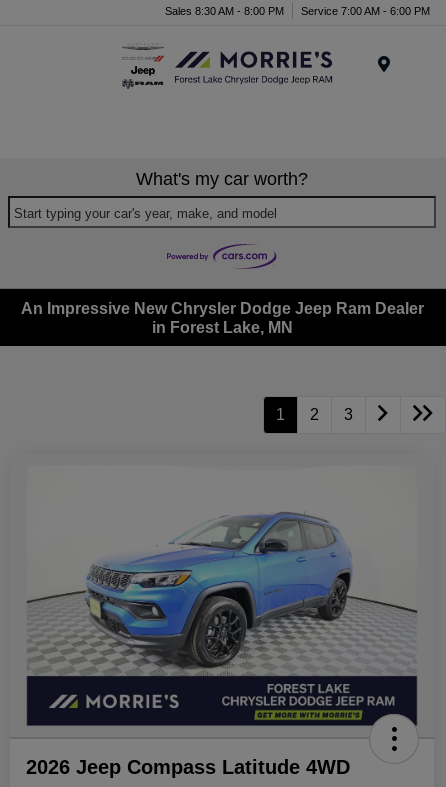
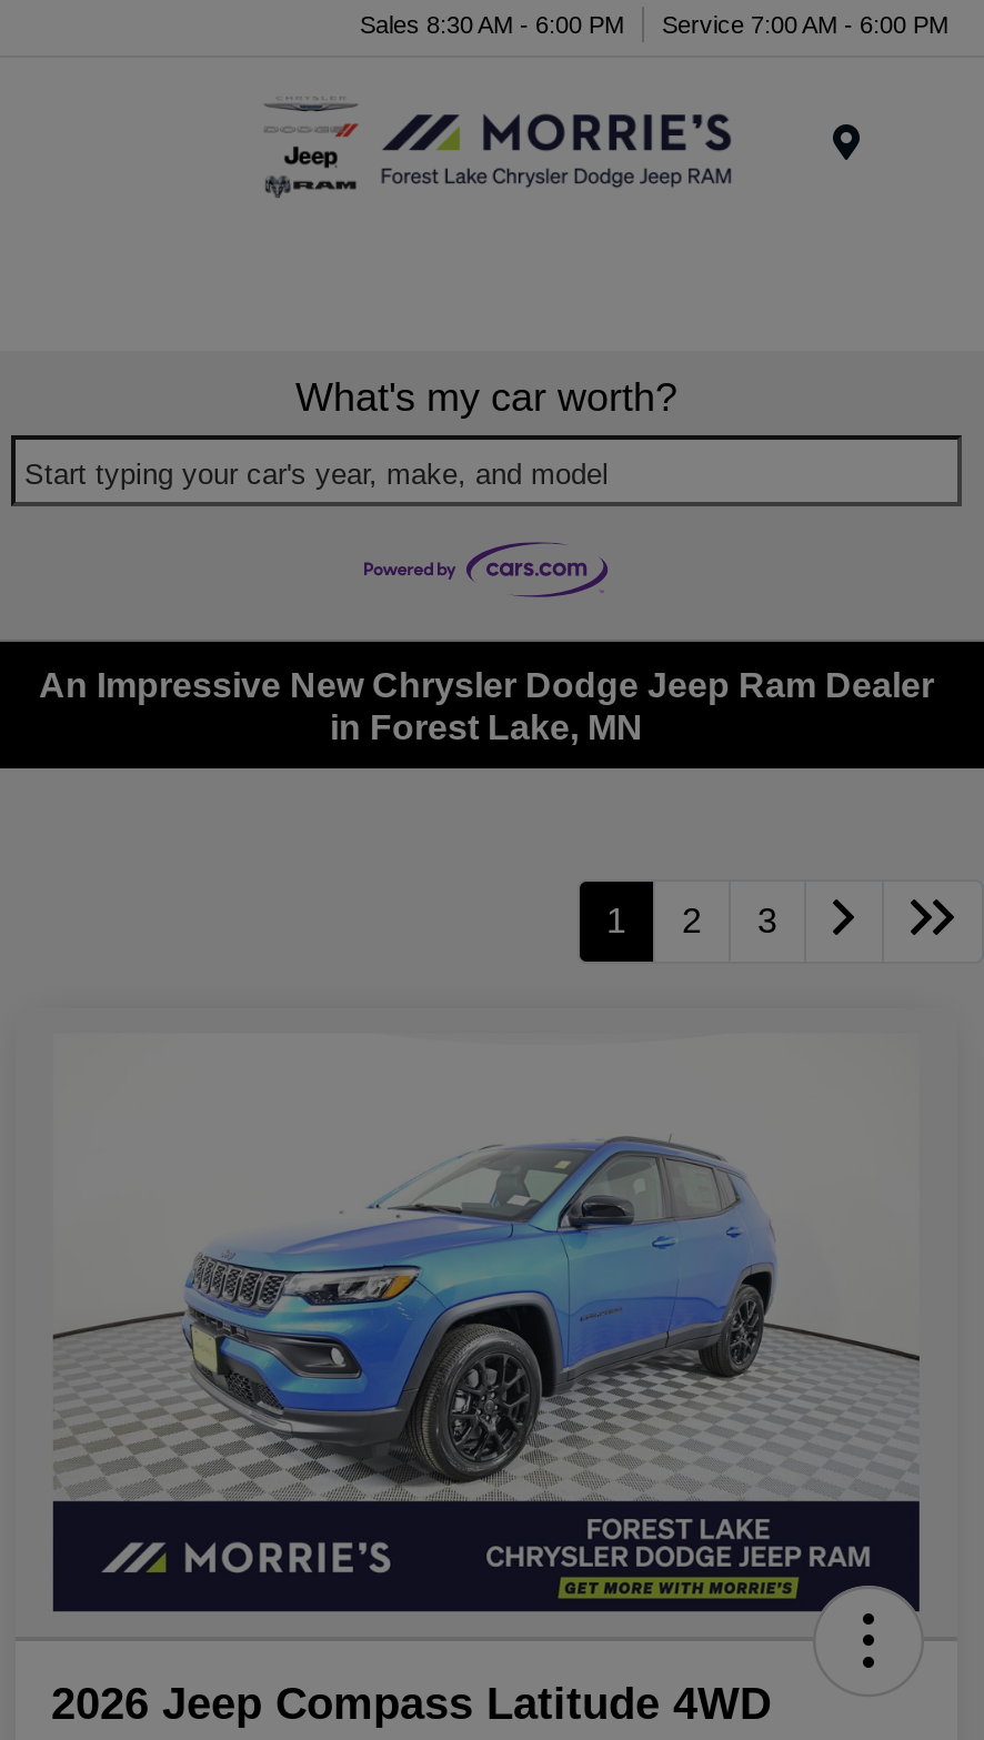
- Sales 8:30 AM - 8:00 PM Service 7:00 AM - 6:00 PM
+ Sales 8:30 AM - 6:00 PM Service 7:00 AM - 6:00 PM
